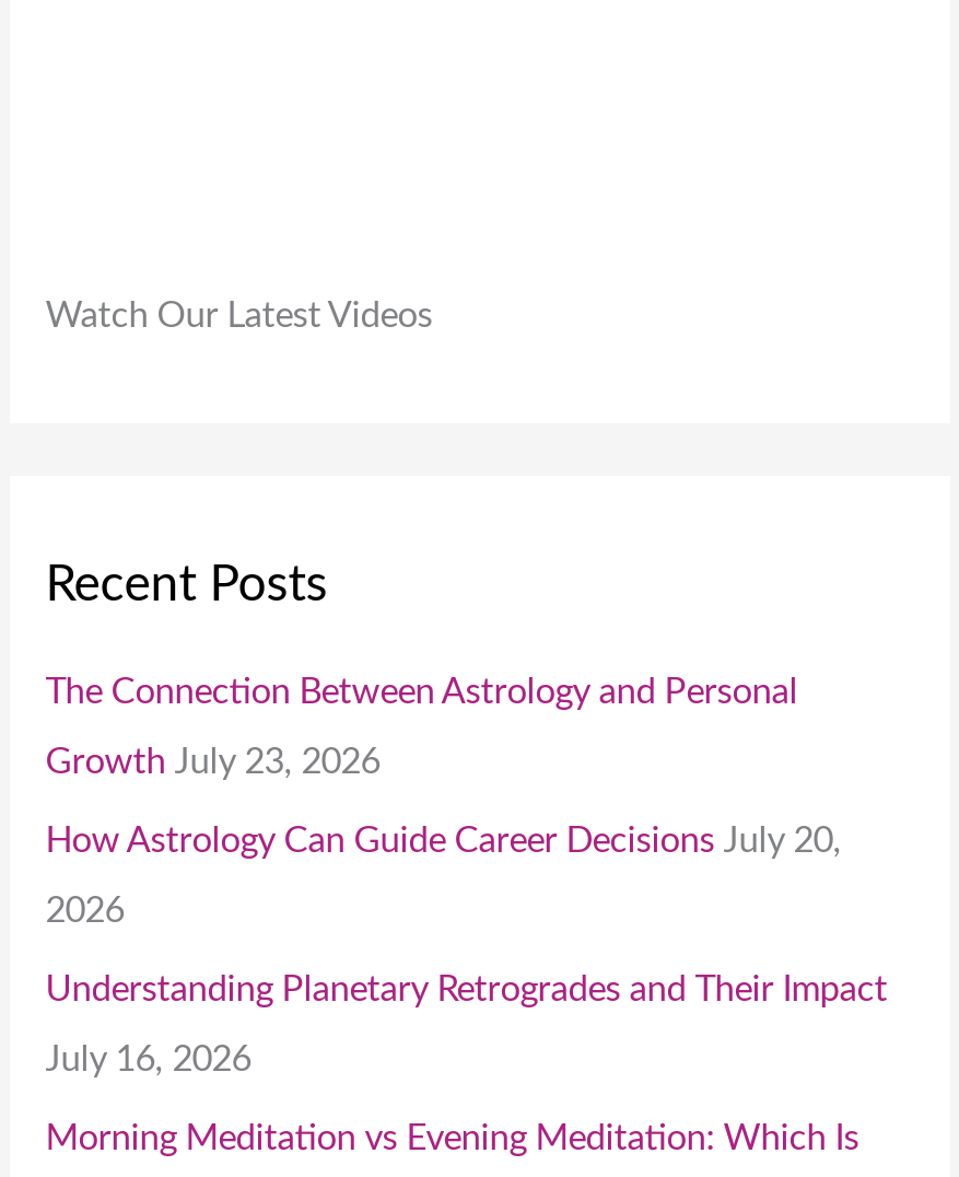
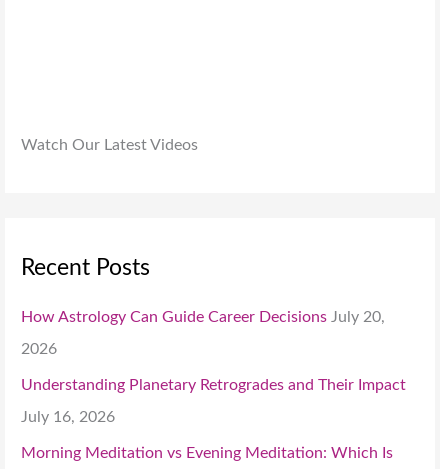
- The Connection Between Astrology and Personal
- Growth July 23, 2026
